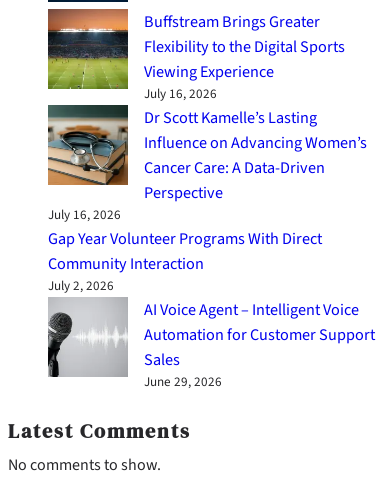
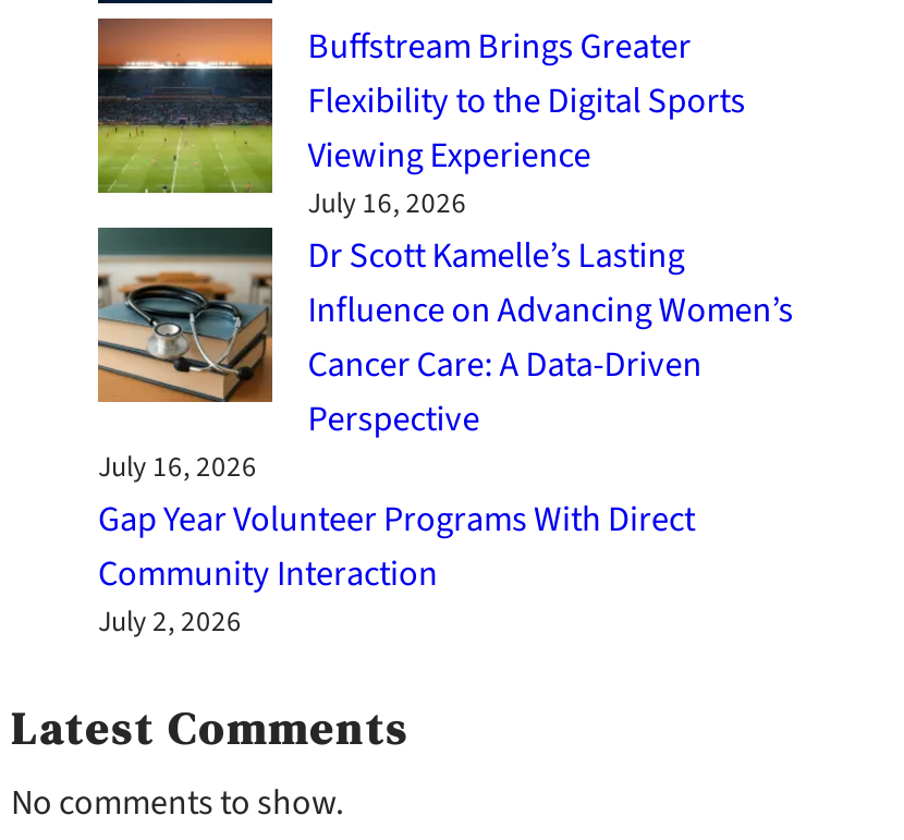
- [image]
- AI Voice Agent – Intelligent Voice
- Automation for Customer Support
- Sales
- June 29, 2026
